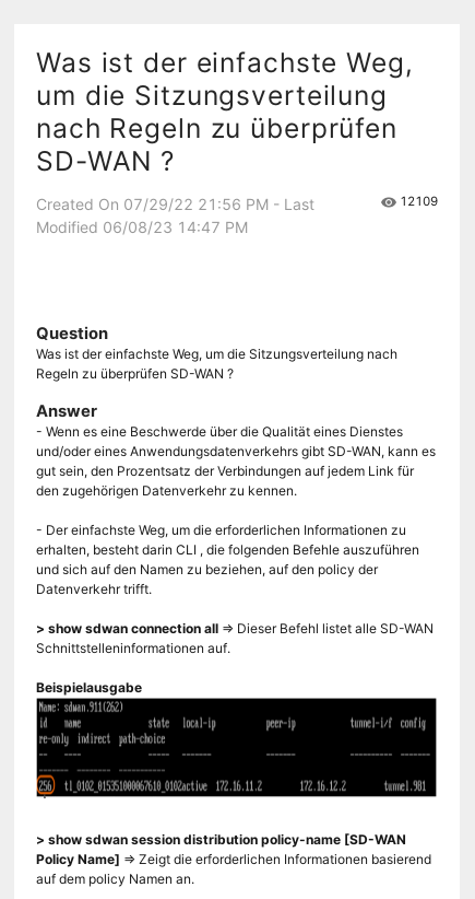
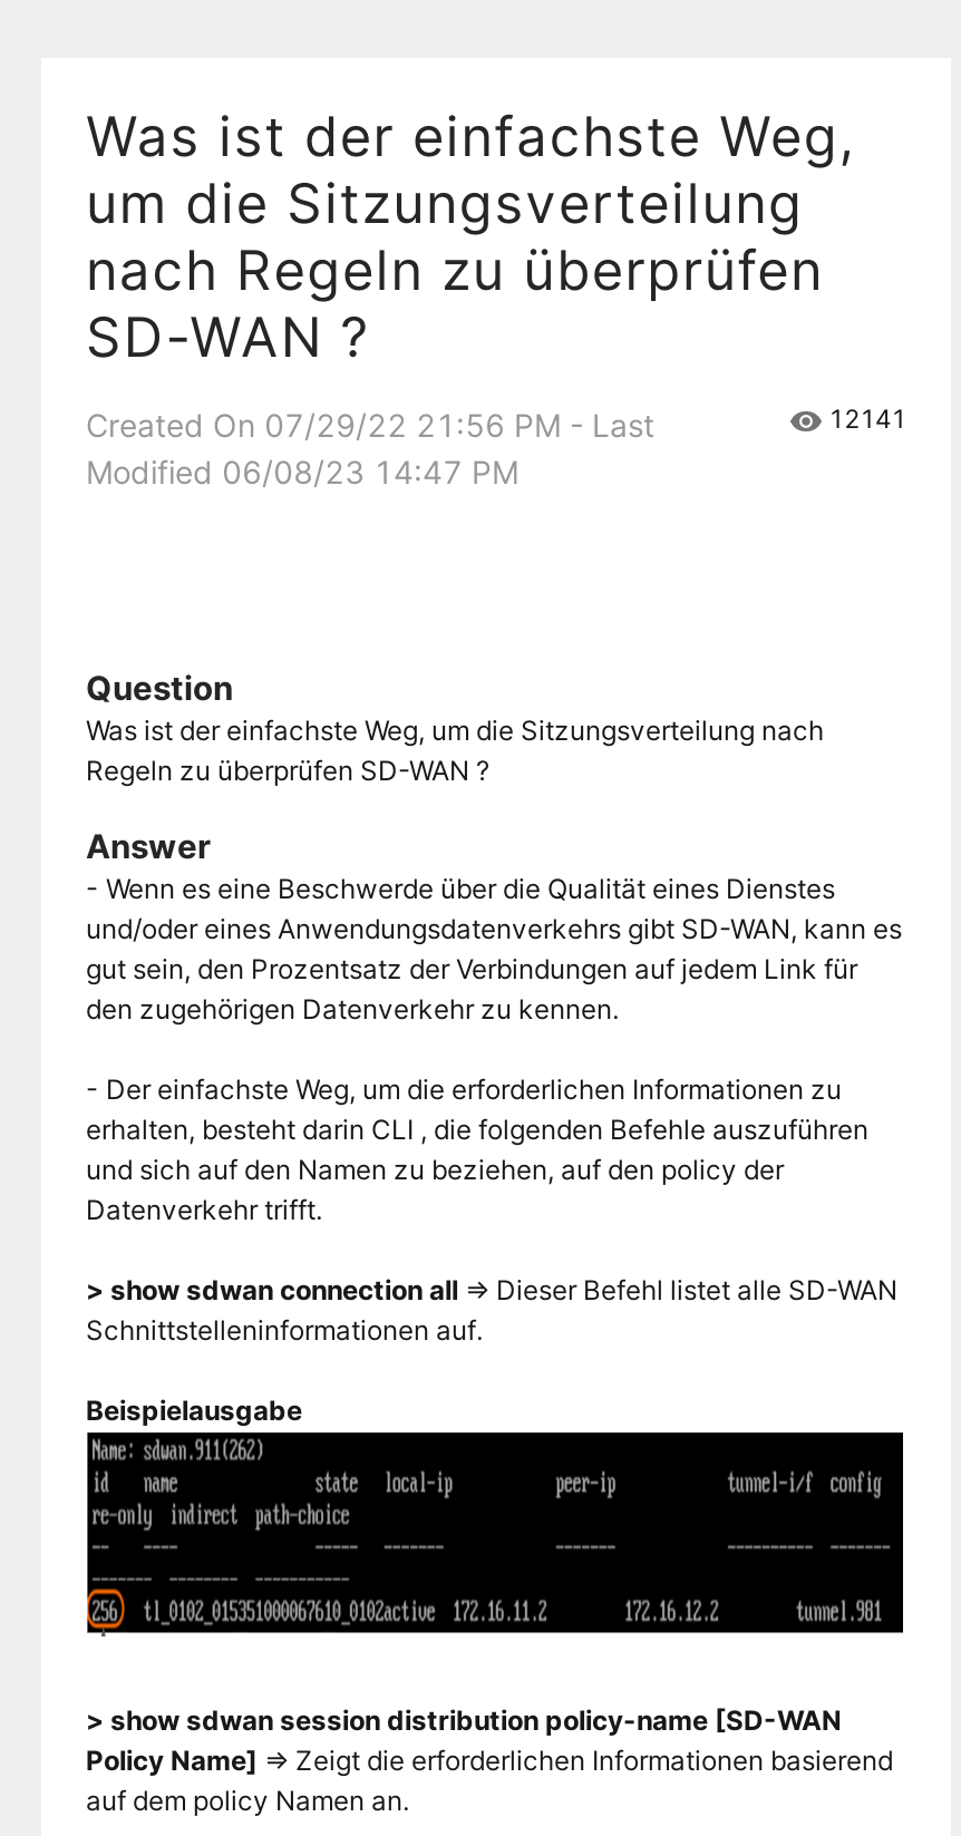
- 12109
+ 12141
